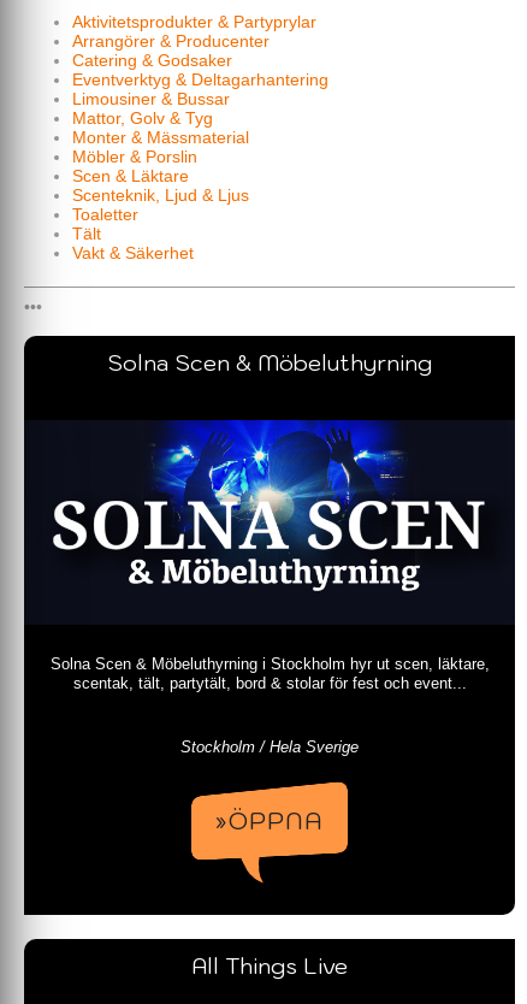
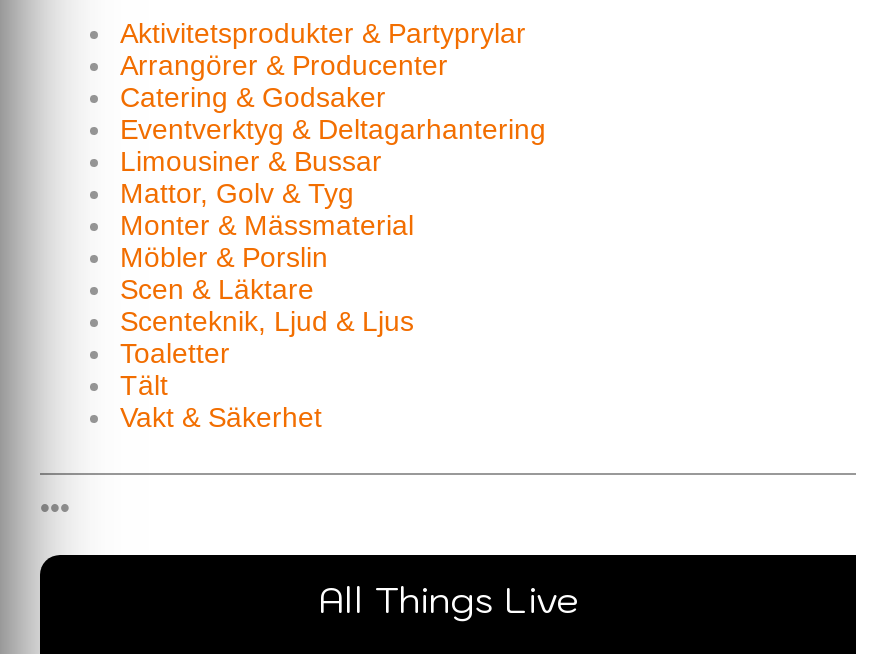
- Solna Scen & Möbeluthyrning

- [image]

- Solna Scen & Möbeluthyrning i Stockholm hyr ut scen, läktare,
- scentak, tält, partytält, bord & stolar för fest och event...

- Stockholm / Hela Sverige
- »ÖPPNA
